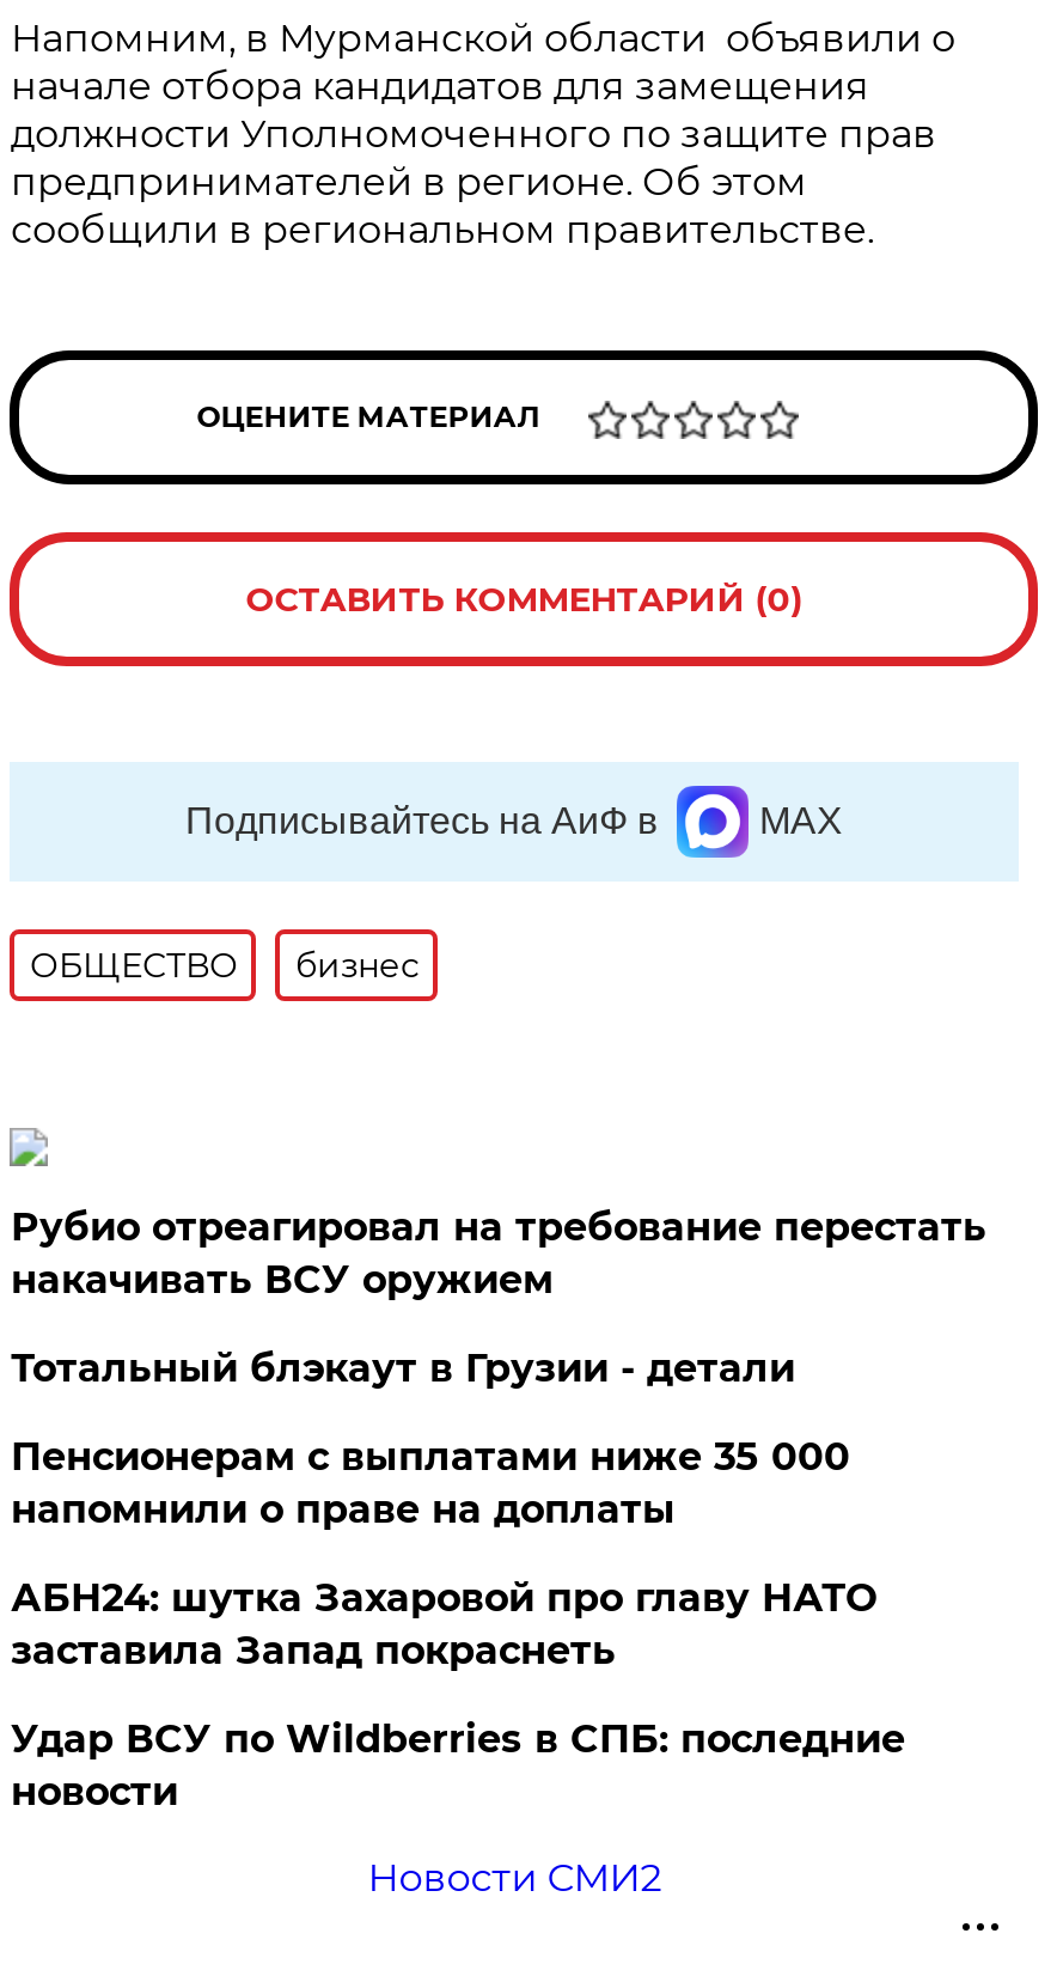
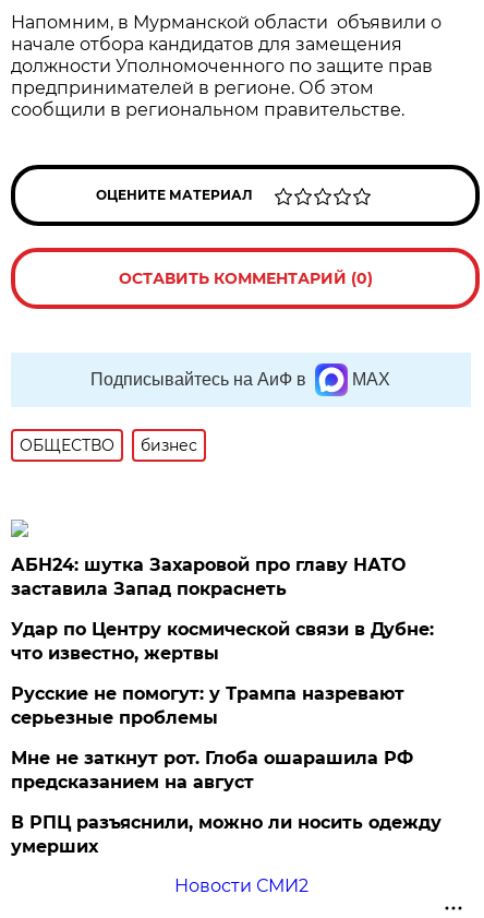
- Рубио отреагировал на требование перестать
- накачивать ВСУ оружием
- Тотальный блэкаут в Грузии - детали
- Пенсионерам с выплатами ниже 35 000
- напомнили о праве на доплаты

moved up: АБН24: шутка Захаровой про главу НАТО | заставила Запад покраснеть

- Удар ВСУ по Wildberries в СПБ: последние
- новости
+ Удар по Центру космической связи в Дубне:
+ что известно, жертвы
+ Русские не помогут: у Трампа назревают
+ серьезные проблемы
+ Мне не заткнут рот. Глоба ошарашила РФ
+ предсказанием на август
+ В РПЦ разъяснили, можно ли носить одежду
+ умерших
